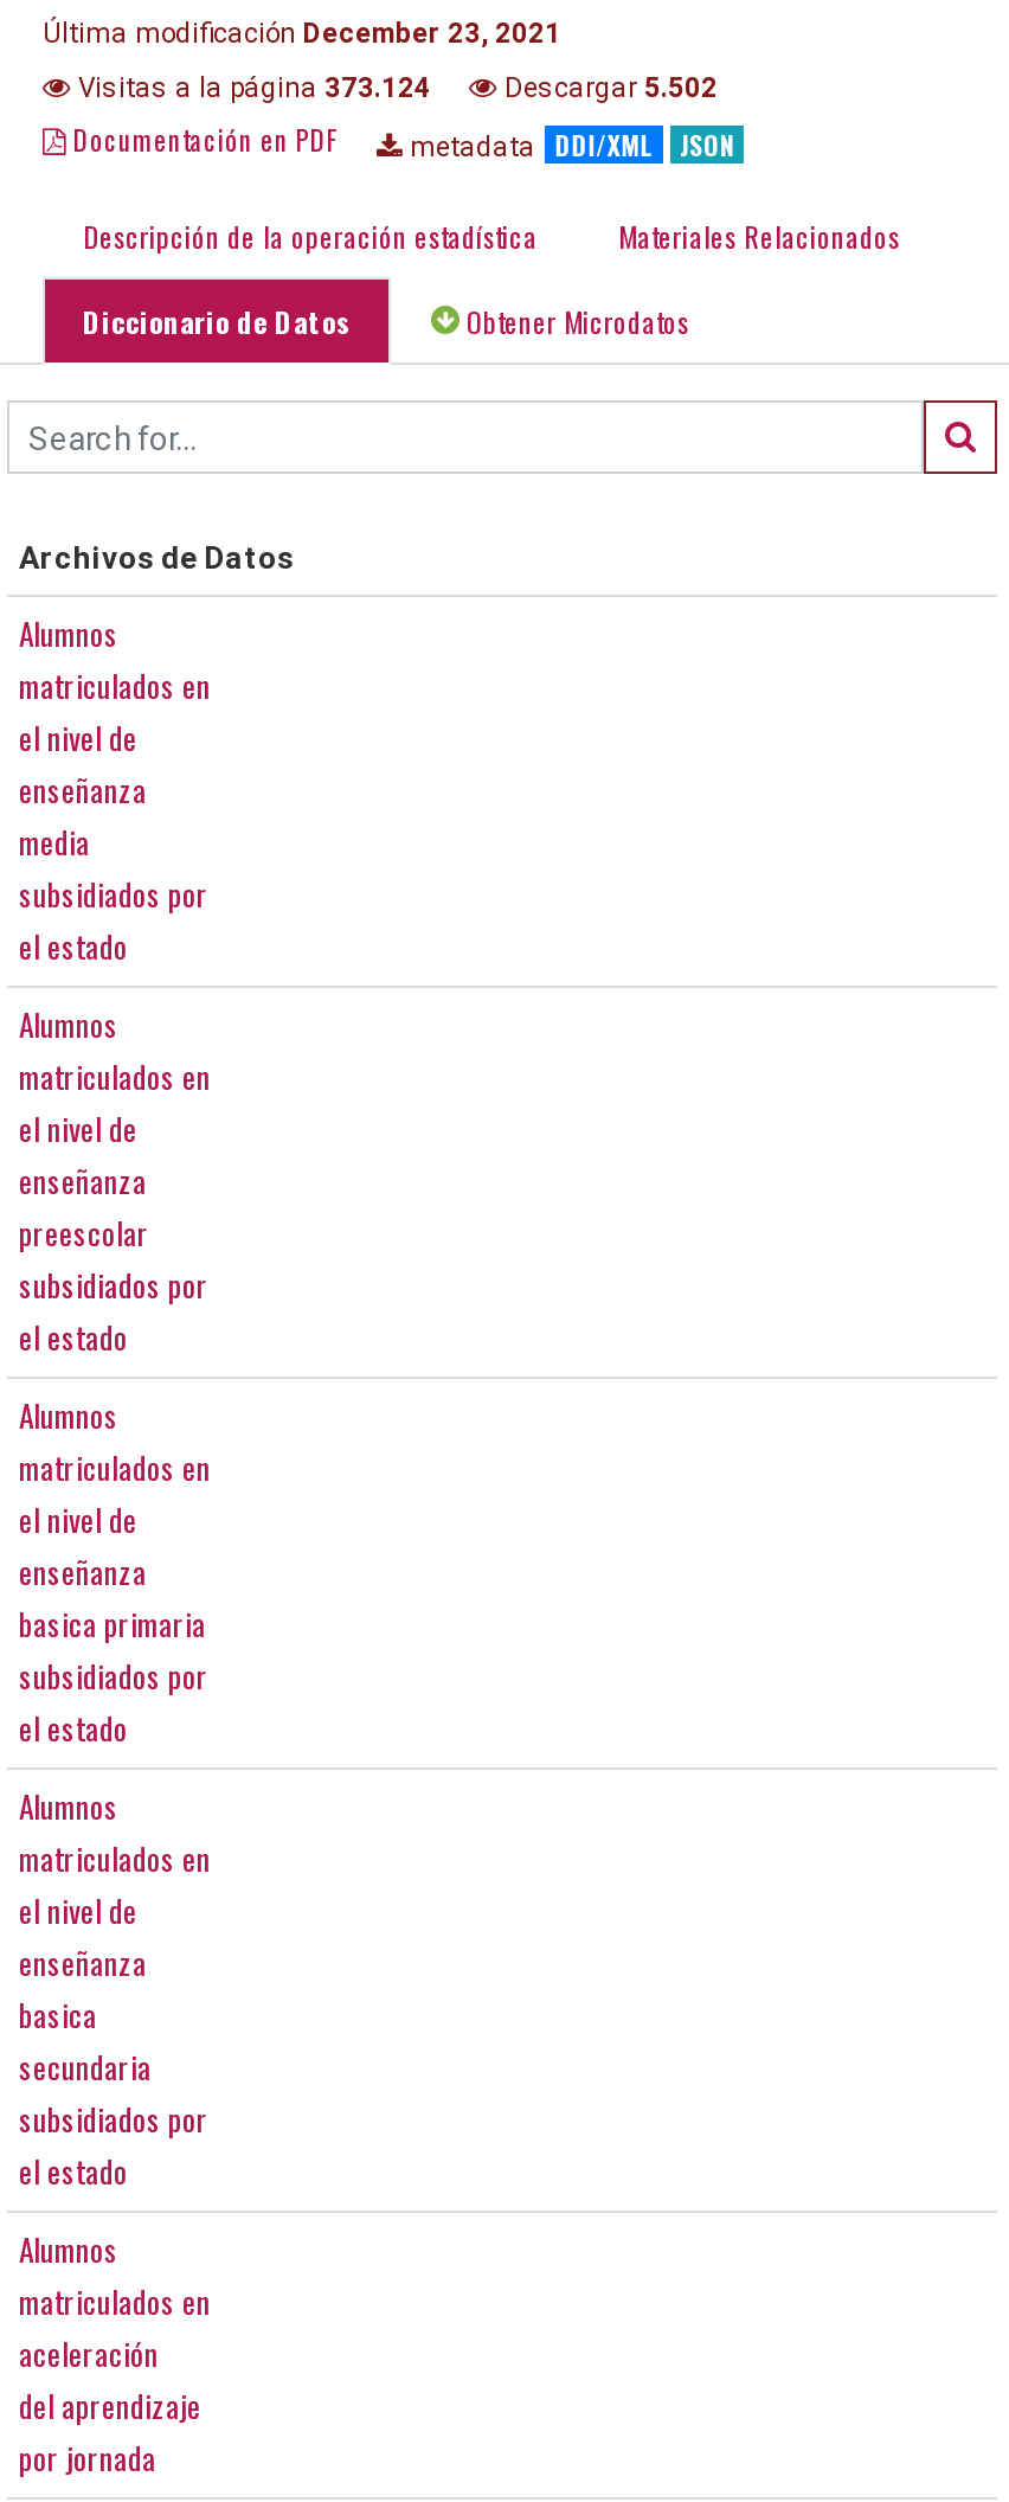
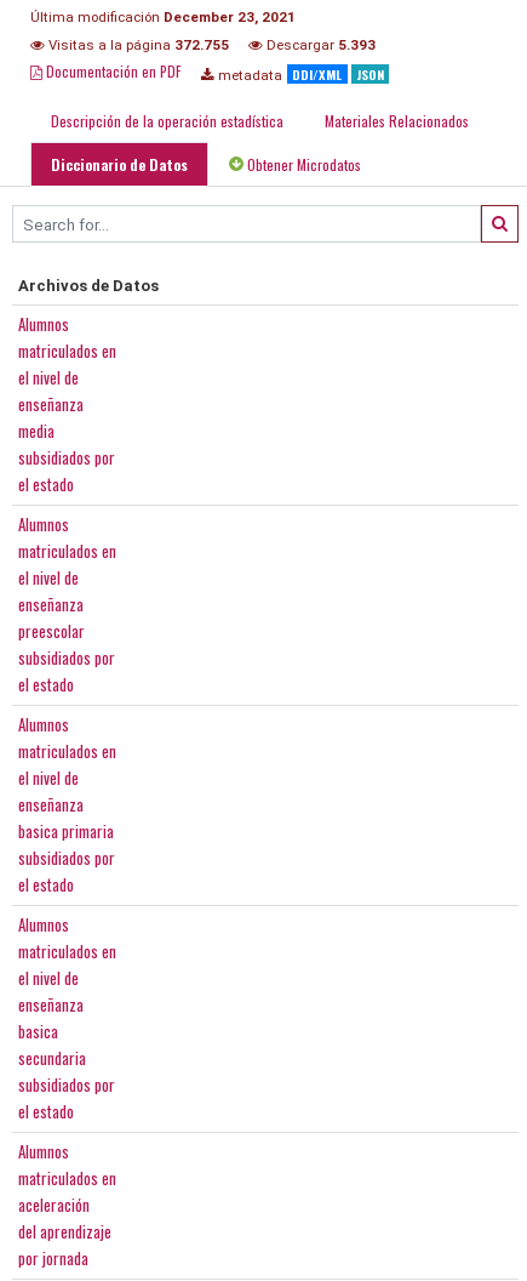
- Visitas a la página 373.124
+ Visitas a la página 372.755

- Descargar 5.502
+ Descargar 5.393
